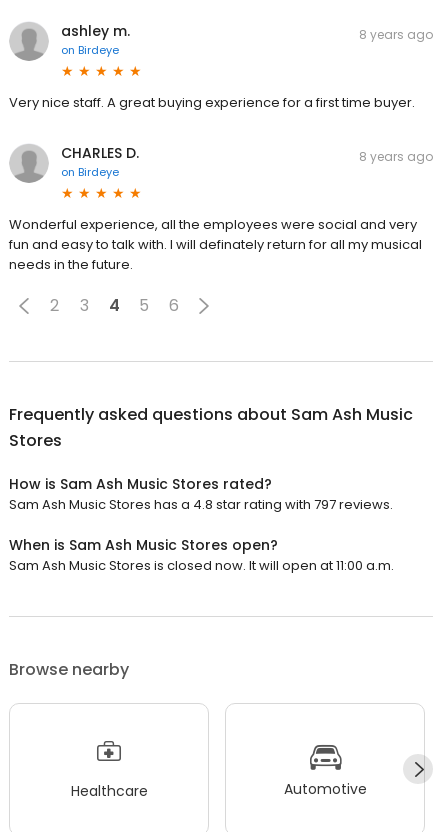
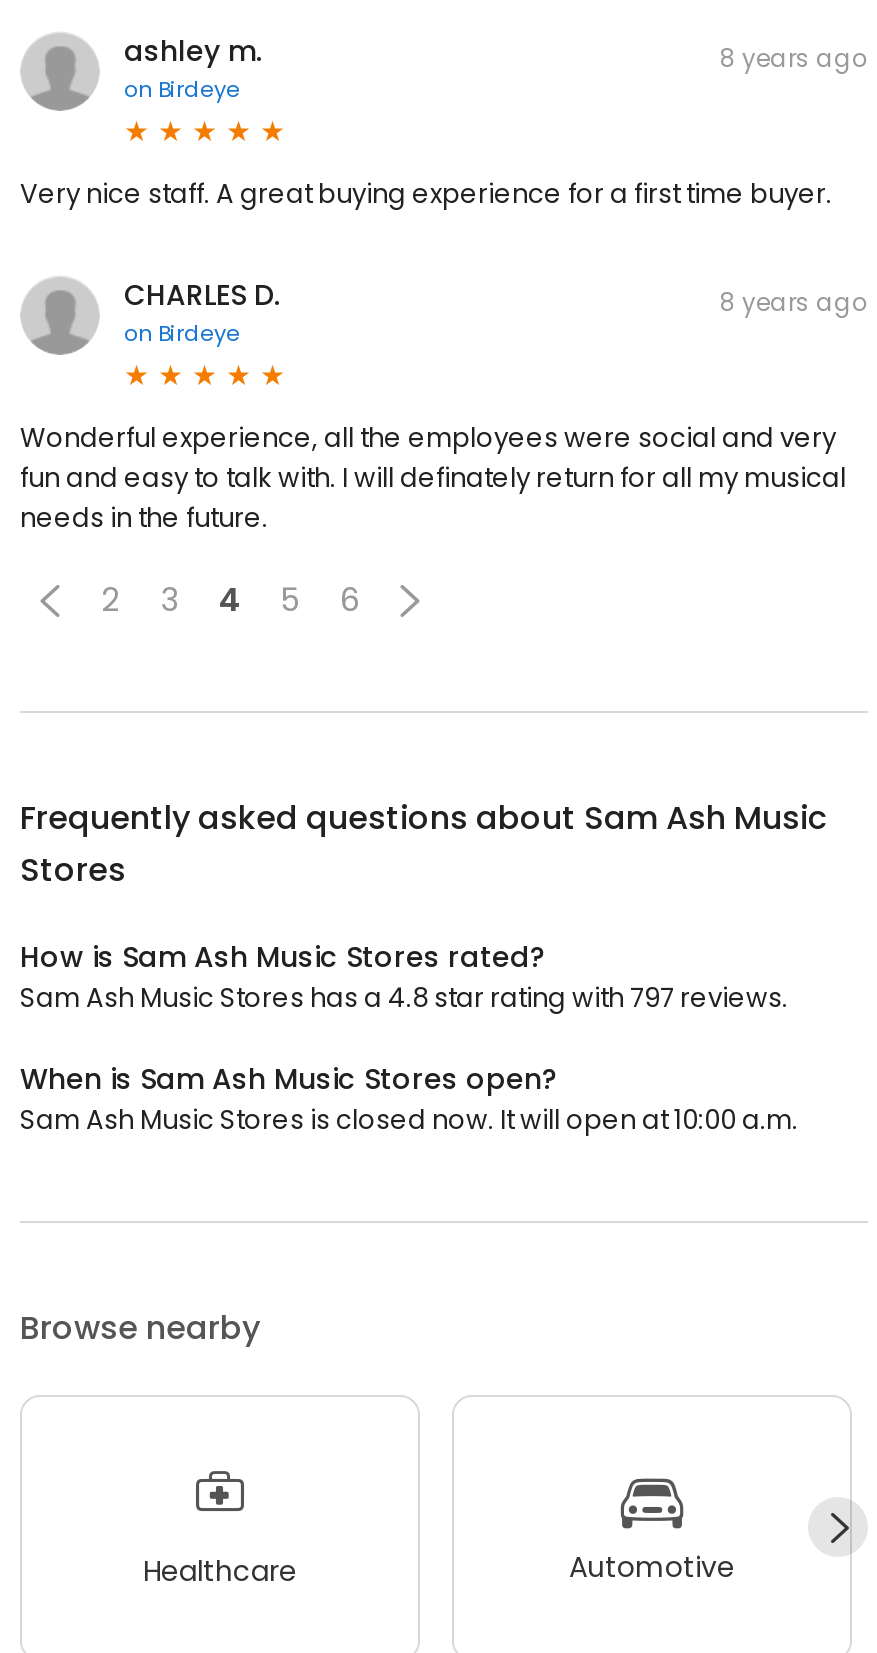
- Sam Ash Music Stores is closed now. It will open at 11:00 a.m.
+ Sam Ash Music Stores is closed now. It will open at 10:00 a.m.
